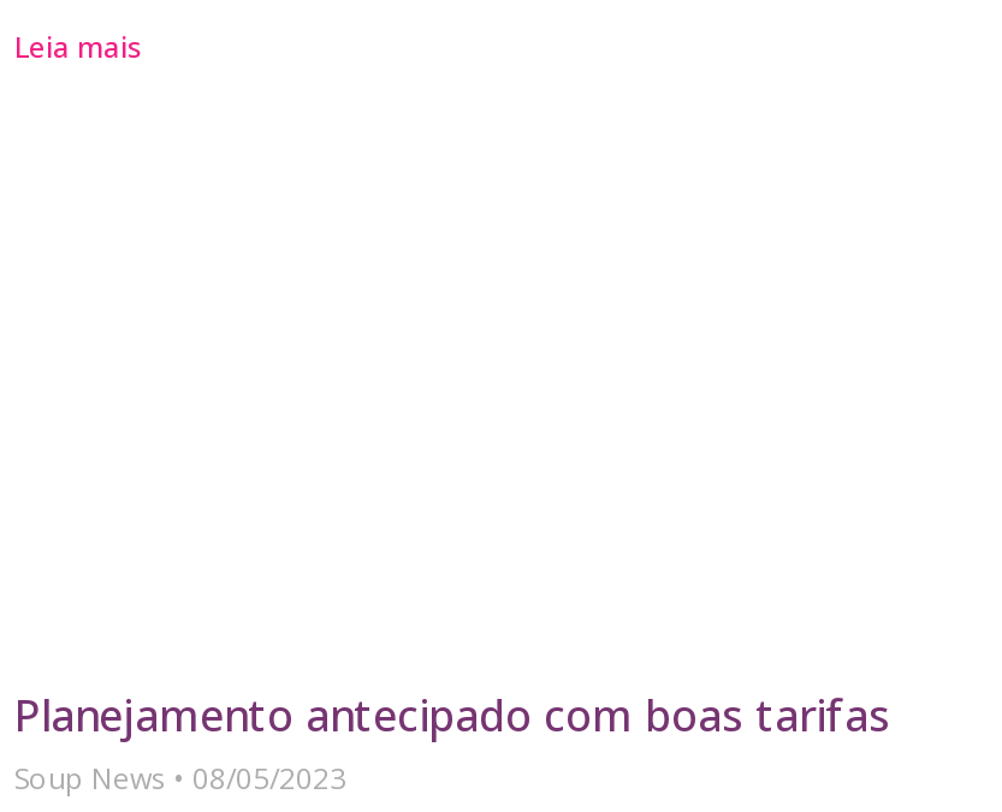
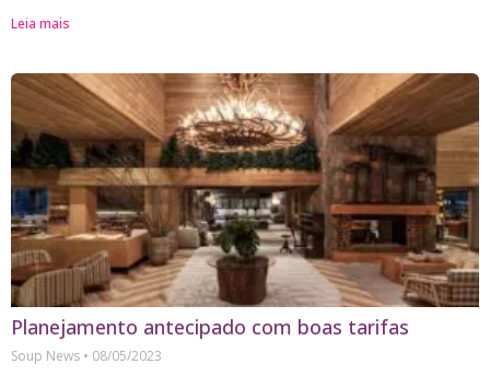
+ [image]
